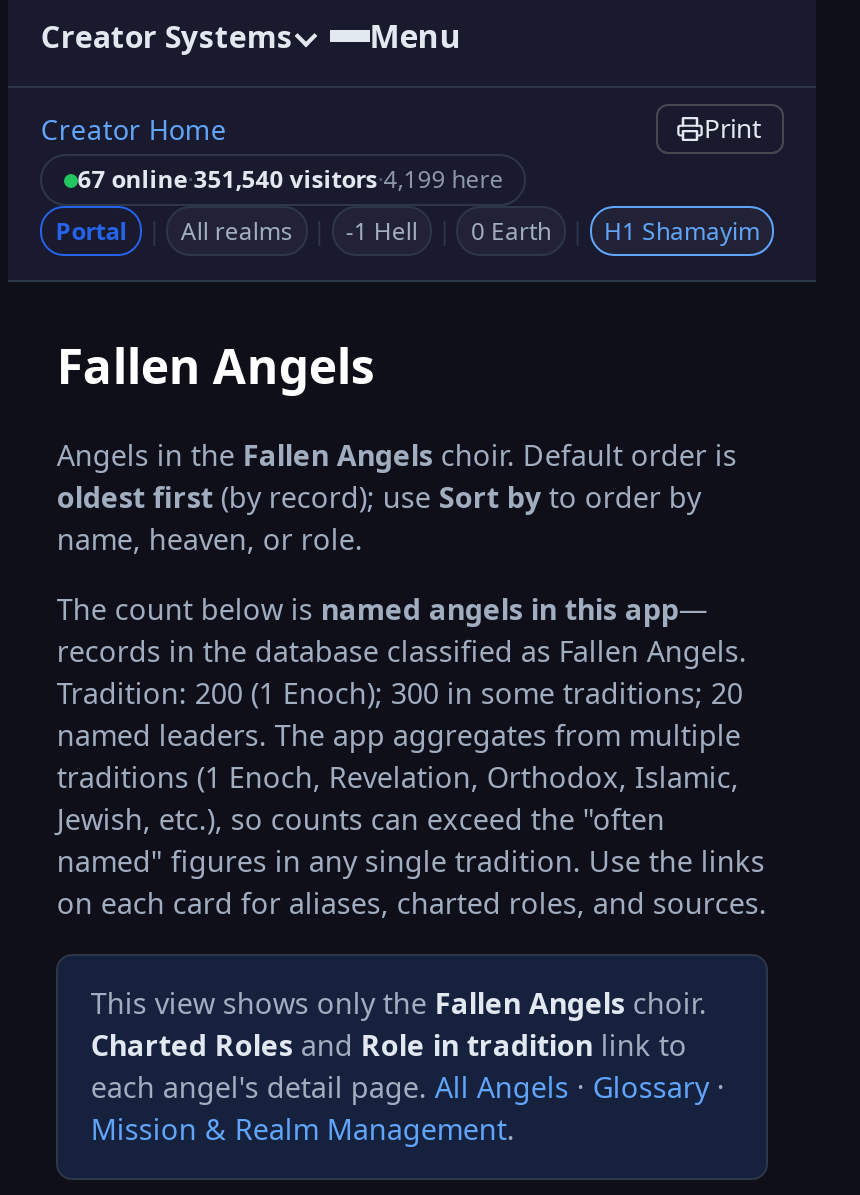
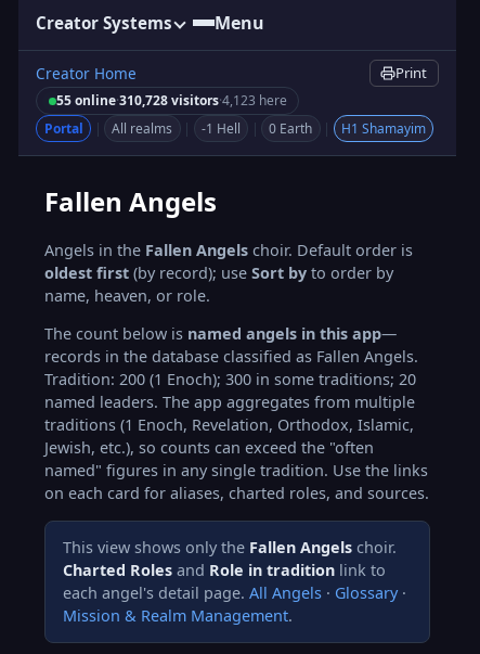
- 67 online · 351,540 visitors · 4,199 here
+ 55 online · 310,728 visitors · 4,123 here
